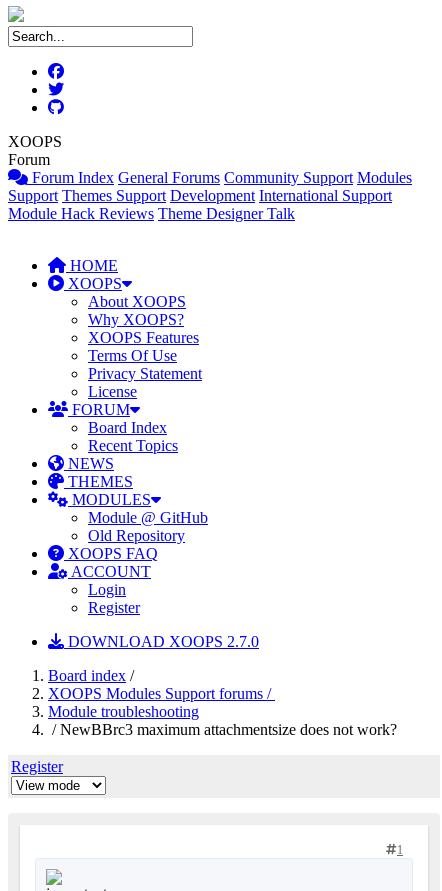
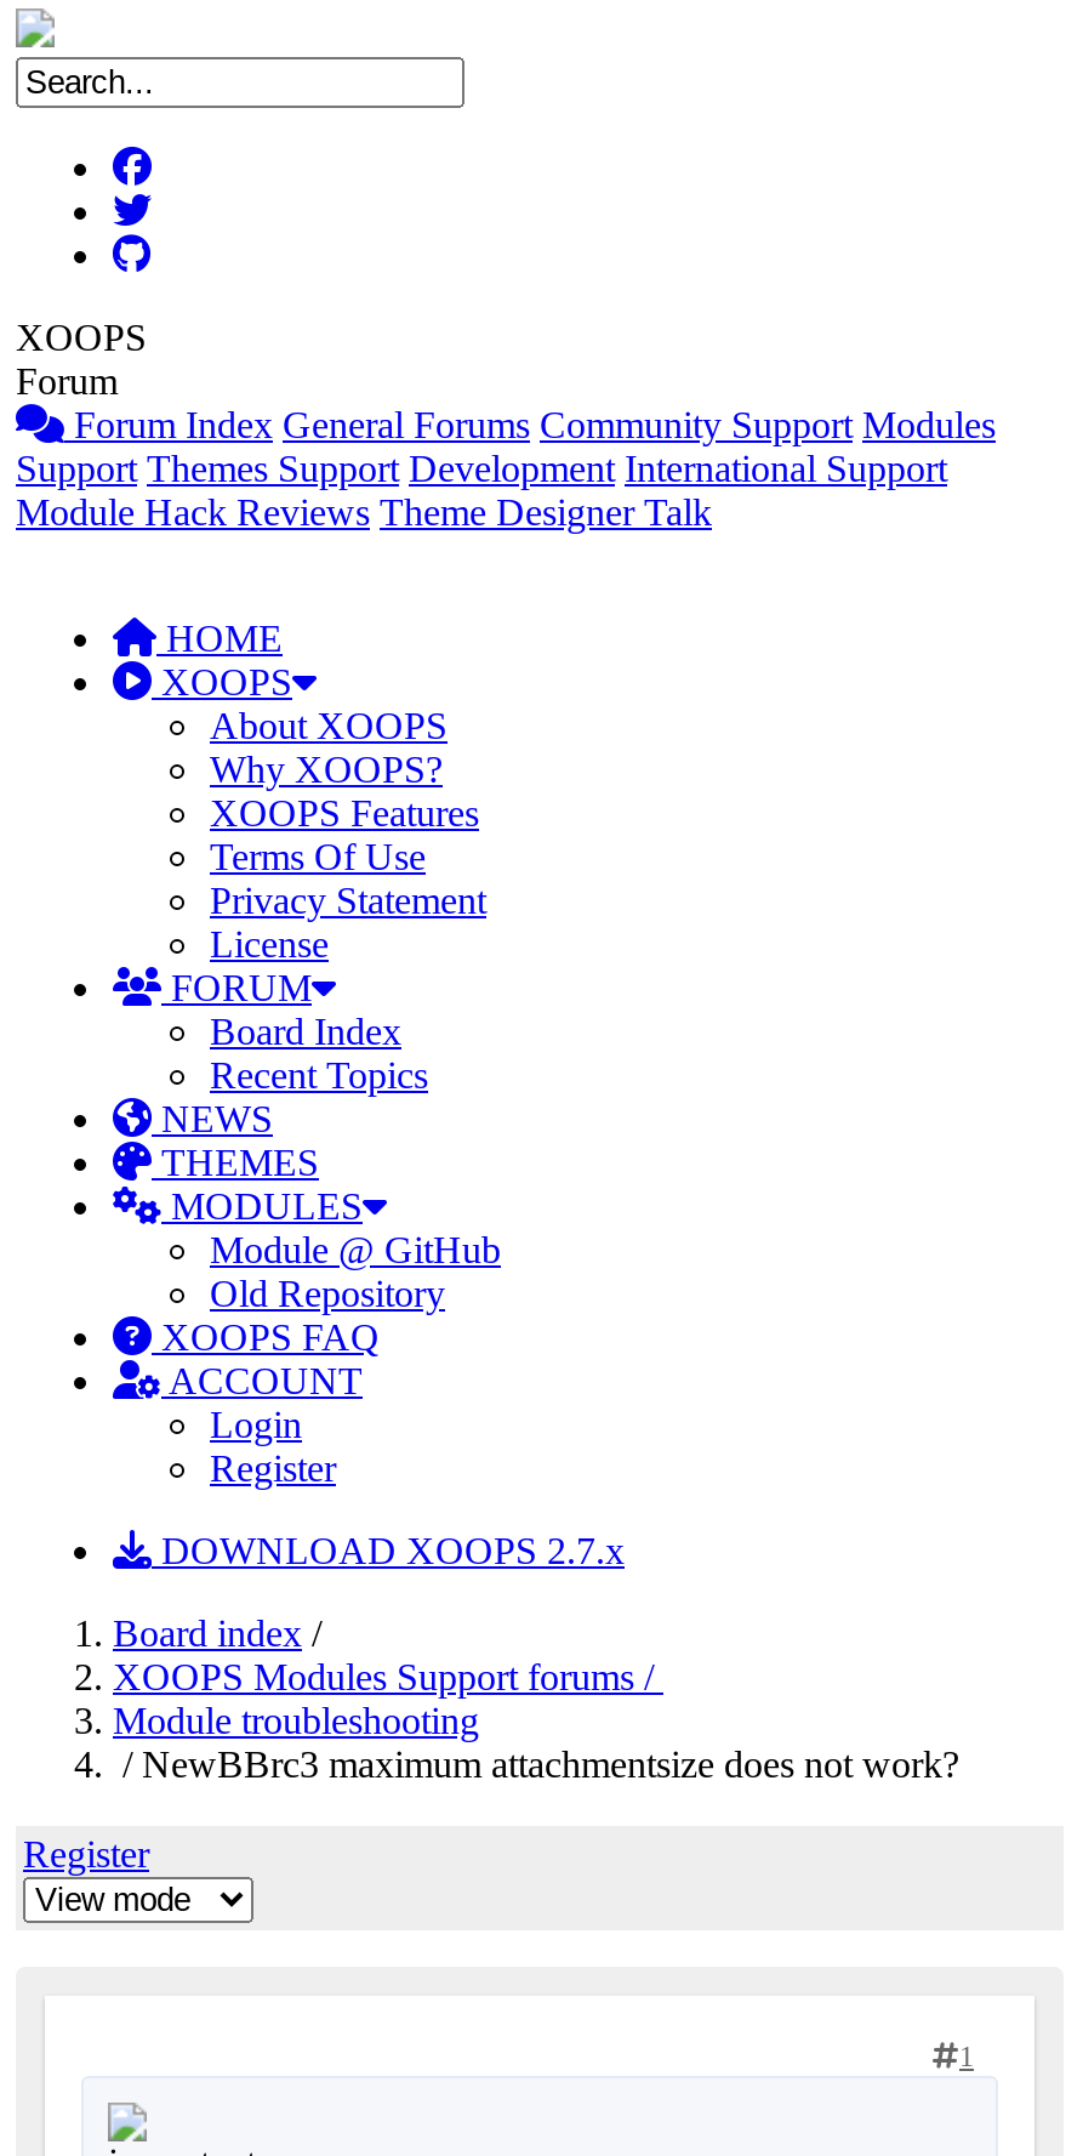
- DOWNLOAD XOOPS 2.7.0
+ DOWNLOAD XOOPS 2.7.x
